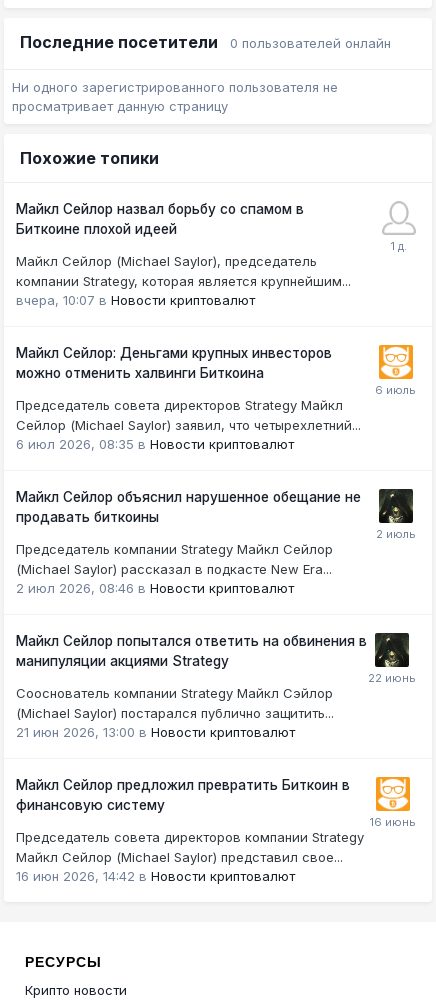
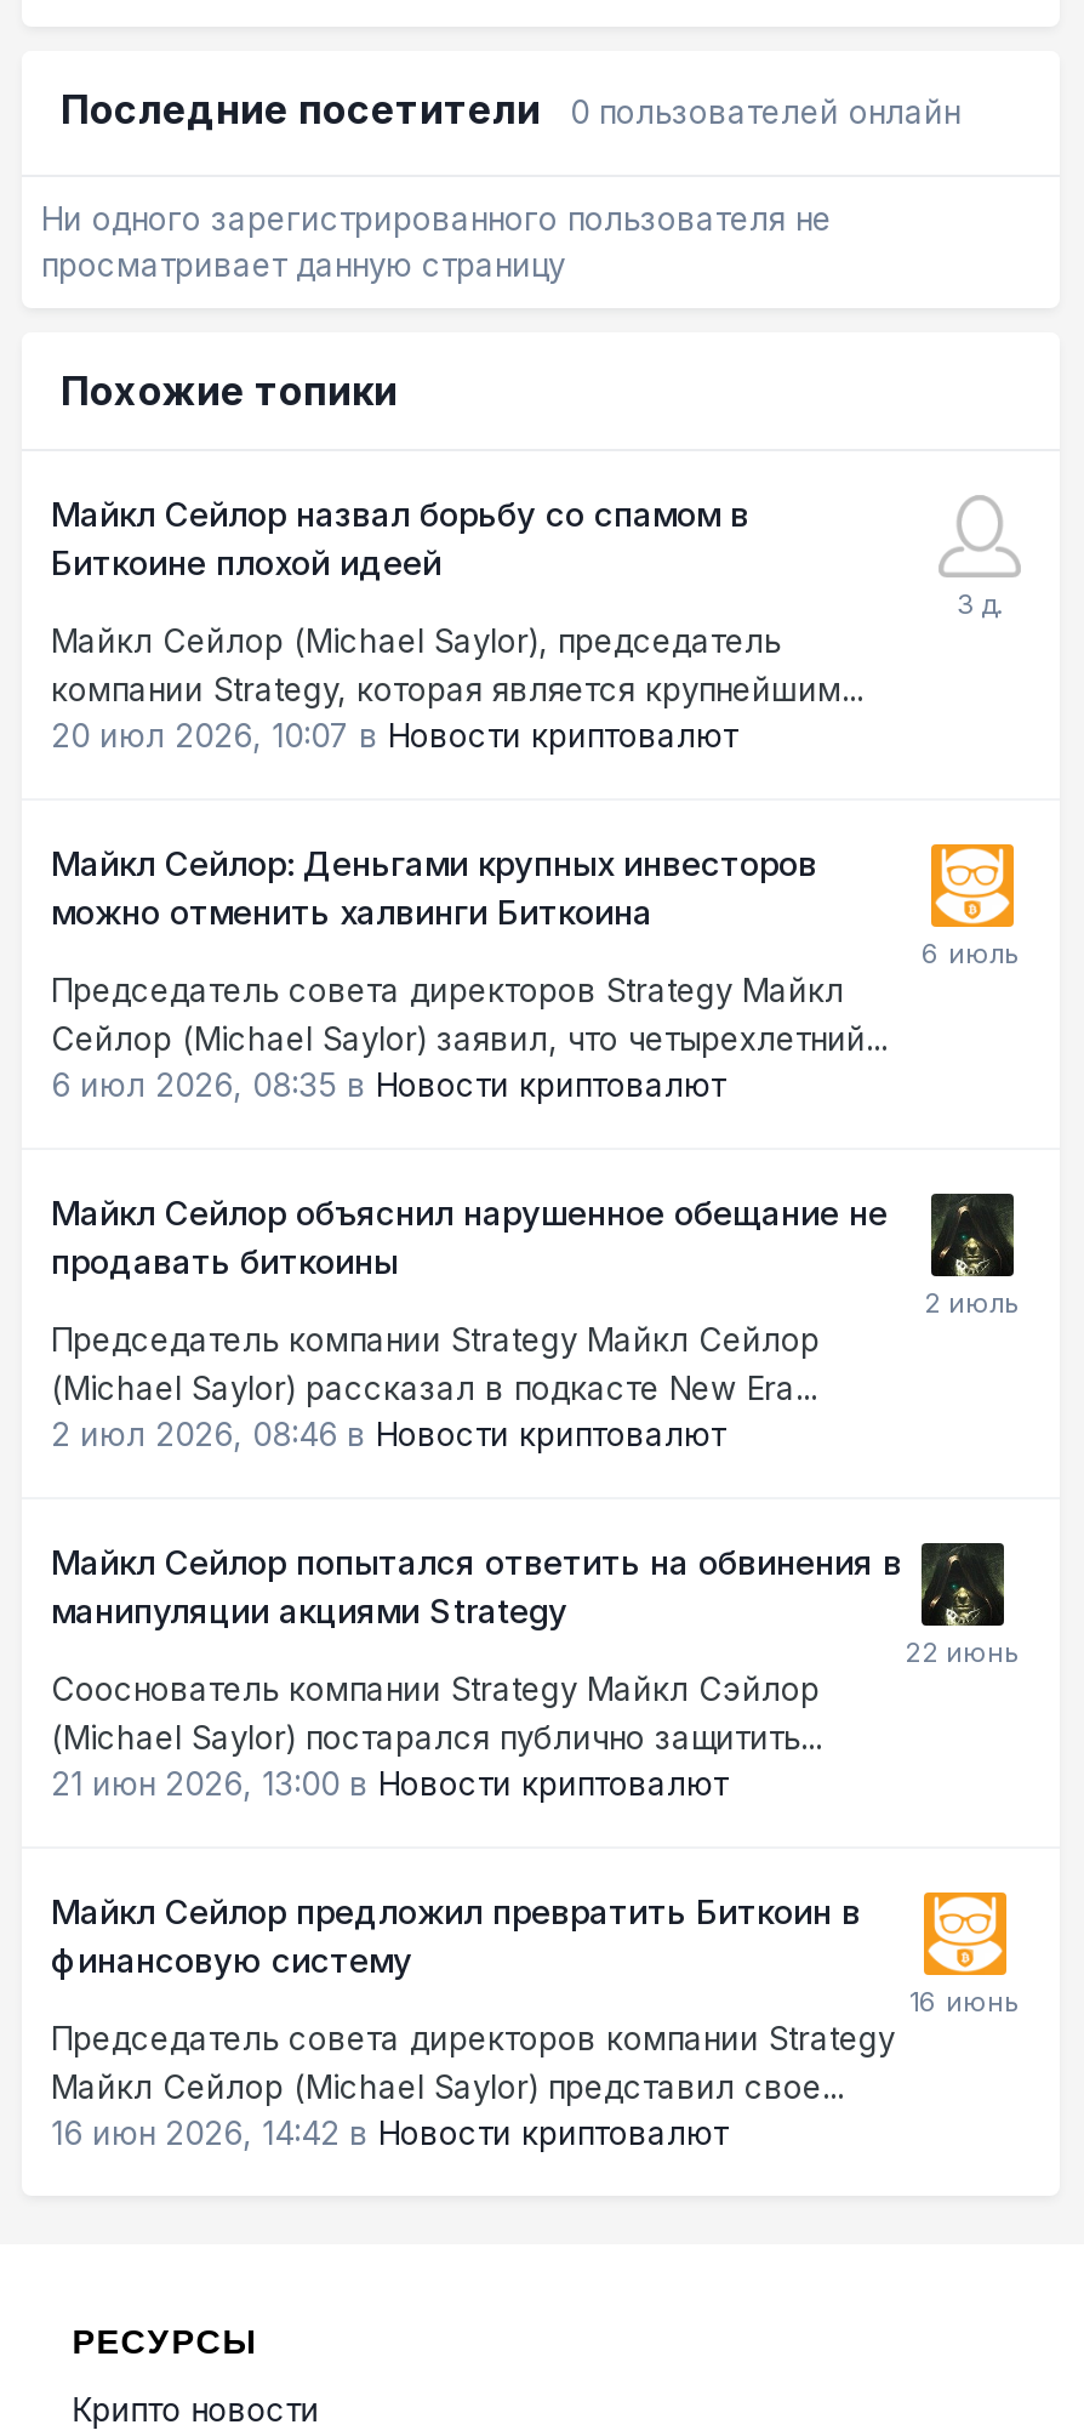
- вчера, 10:07 в Новости криптовалют
+ 20 июл 2026, 10:07 в Новости криптовалют
